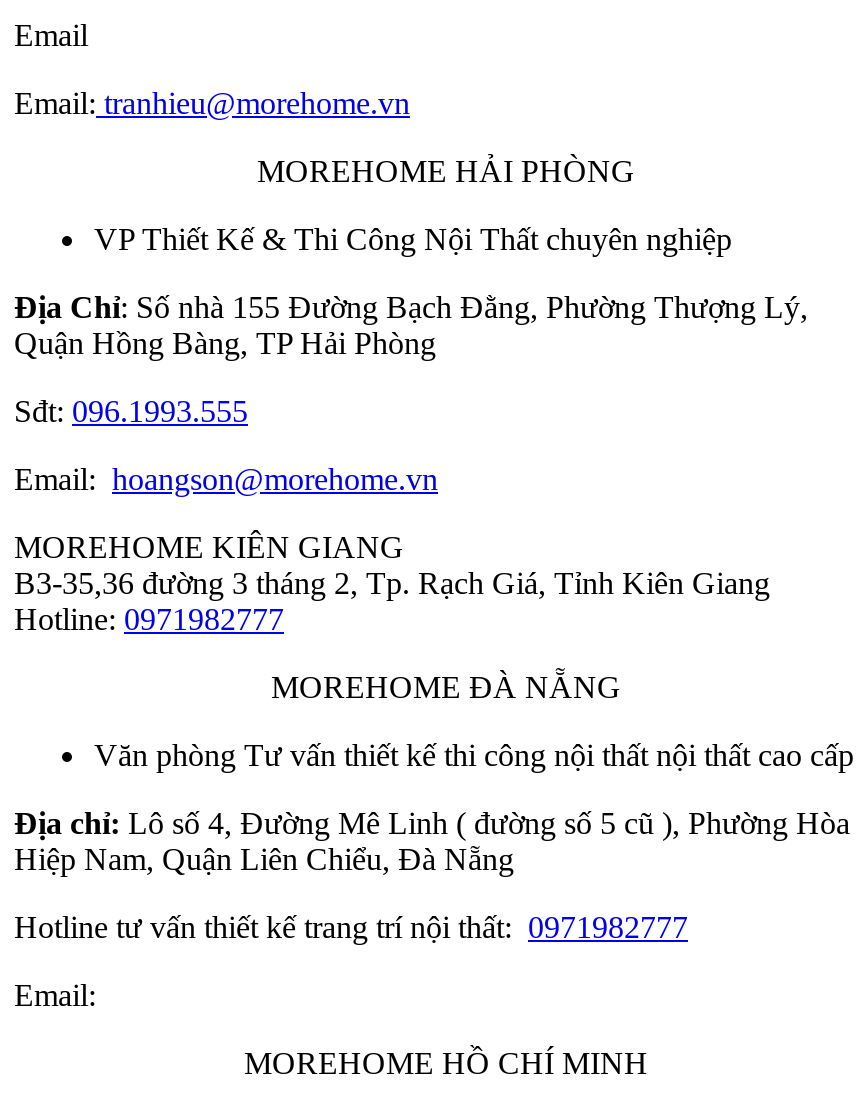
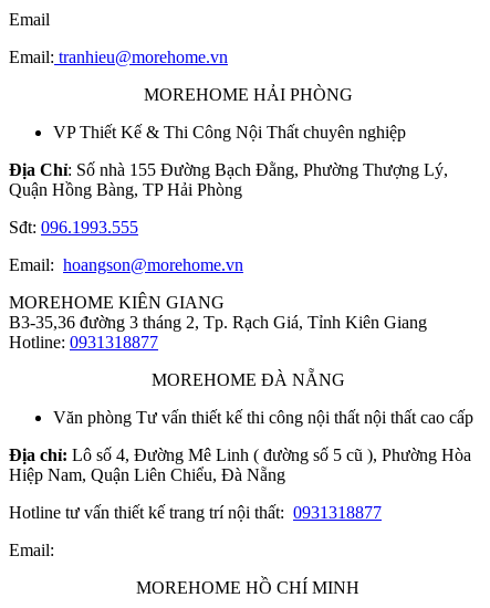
- Hotline: 0971982777
+ Hotline: 0931318877

- Hotline tư vấn thiết kế trang trí nội thất: 0971982777
+ Hotline tư vấn thiết kế trang trí nội thất: 0931318877
